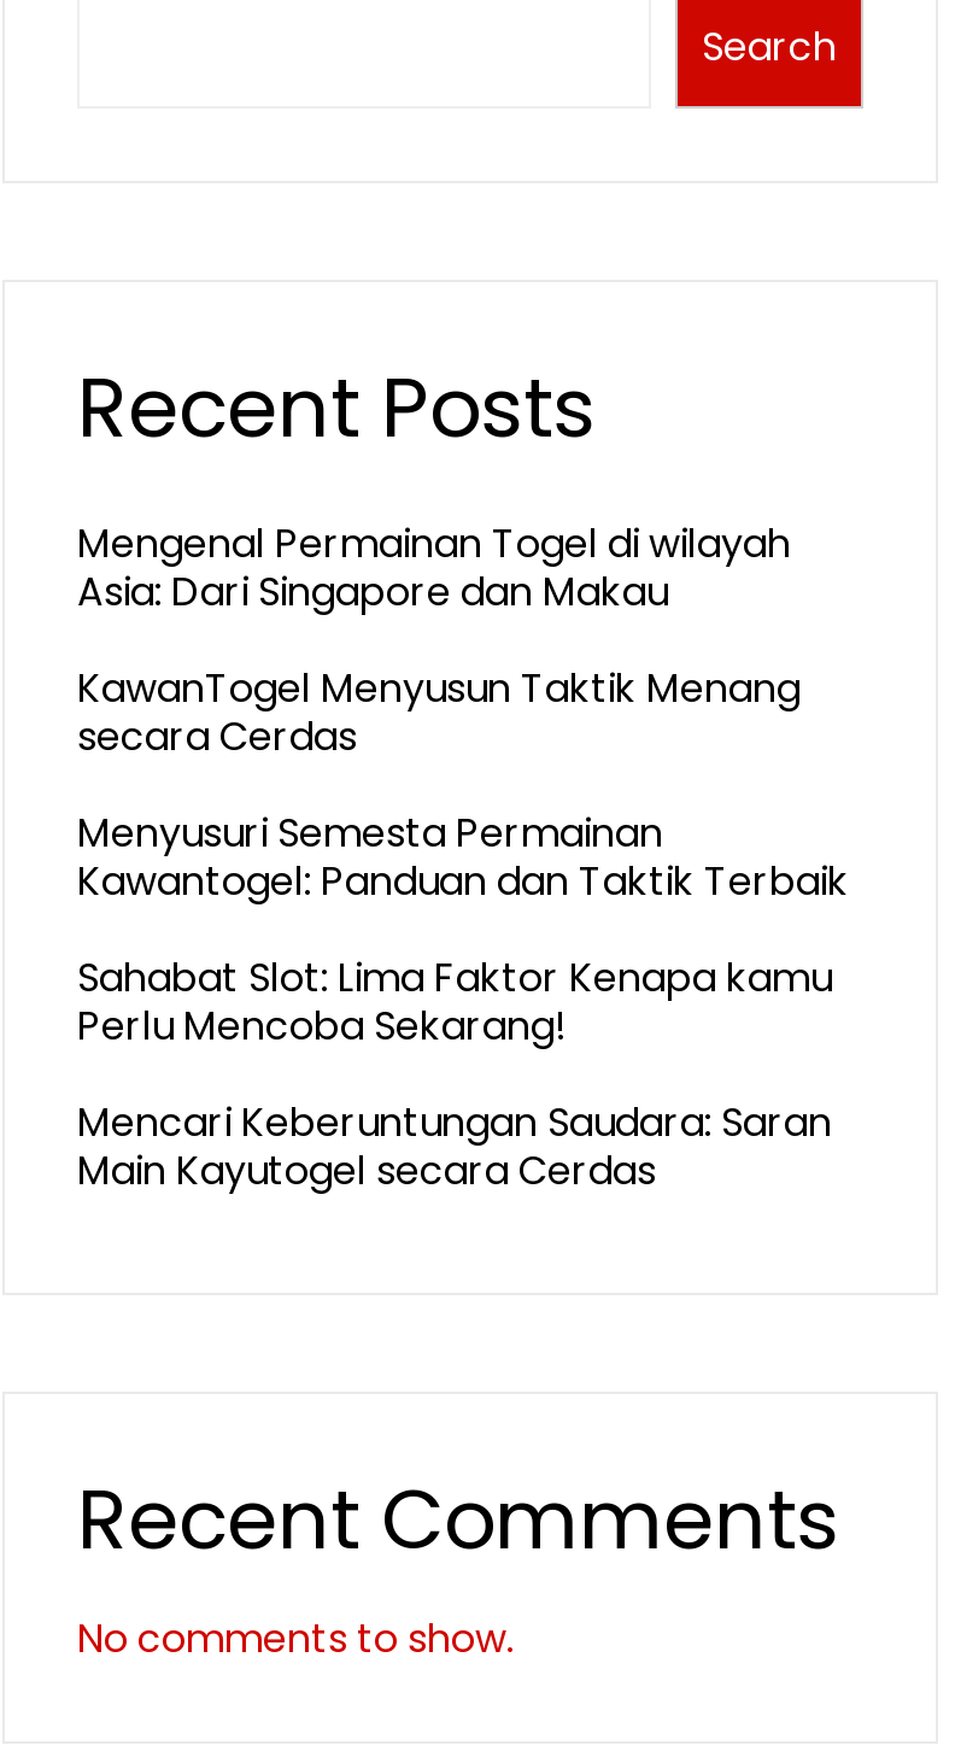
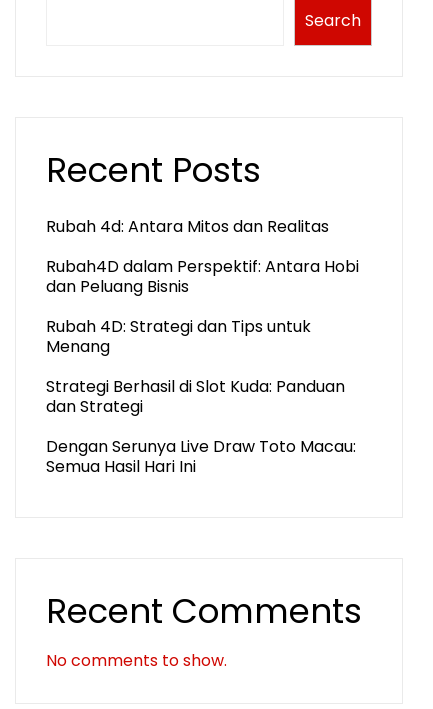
- Mengenal Permainan Togel di wilayah
- Asia: Dari Singapore dan Makau
+ Rubah 4d: Antara Mitos dan Realitas

- KawanTogel Menyusun Taktik Menang
- secara Cerdas
+ Rubah4D dalam Perspektif: Antara Hobi
+ dan Peluang Bisnis

- Menyusuri Semesta Permainan
- Kawantogel: Panduan dan Taktik Terbaik
+ Rubah 4D: Strategi dan Tips untuk
+ Menang

- Sahabat Slot: Lima Faktor Kenapa kamu
- Perlu Mencoba Sekarang!
+ Strategi Berhasil di Slot Kuda: Panduan
+ dan Strategi

- Mencari Keberuntungan Saudara: Saran
- Main Kayutogel secara Cerdas
+ Dengan Serunya Live Draw Toto Macau:
+ Semua Hasil Hari Ini
